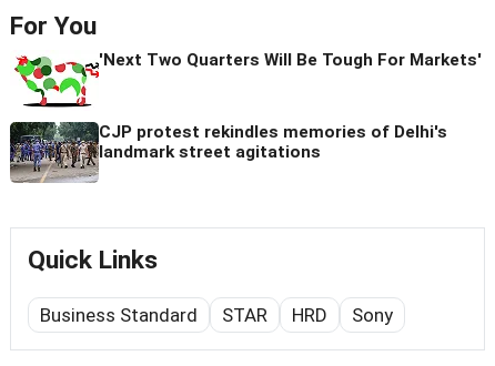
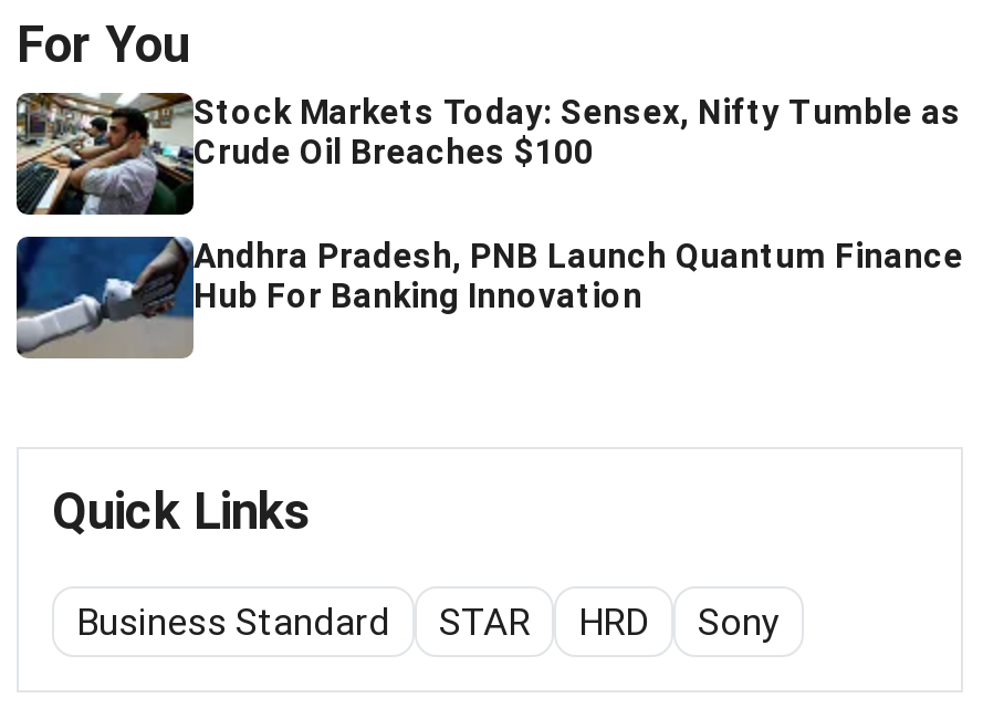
- [image]
- 'Next Two Quarters Will Be Tough For Markets'
+ [image]
+ Stock Markets Today: Sensex, Nifty Tumble as
+ Crude Oil Breaches $100

- [image]
- CJP protest rekindles memories of Delhi's
- landmark street agitations
+ [image]
+ Andhra Pradesh, PNB Launch Quantum Finance
+ Hub For Banking Innovation
